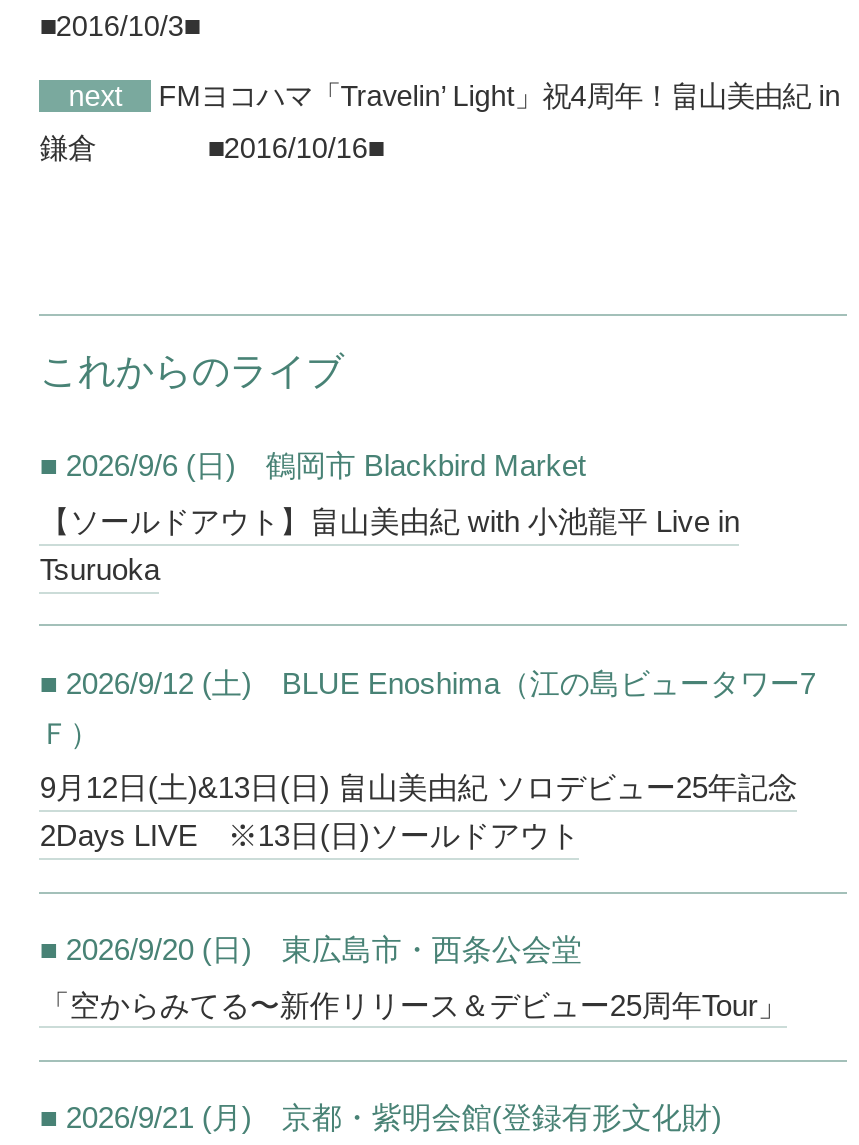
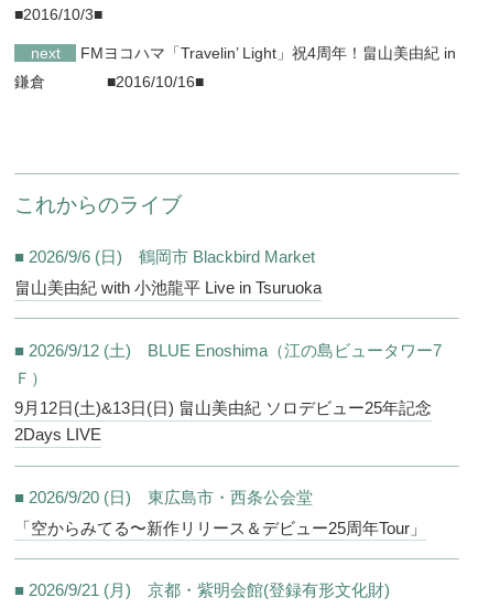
- 【ソールドアウト】畠山美由紀 with 小池龍平 Live in
- Tsuruoka
+ 畠山美由紀 with 小池龍平 Live in Tsuruoka

- 2Days LIVE ※13日(日)ソールドアウト
+ 2Days LIVE
